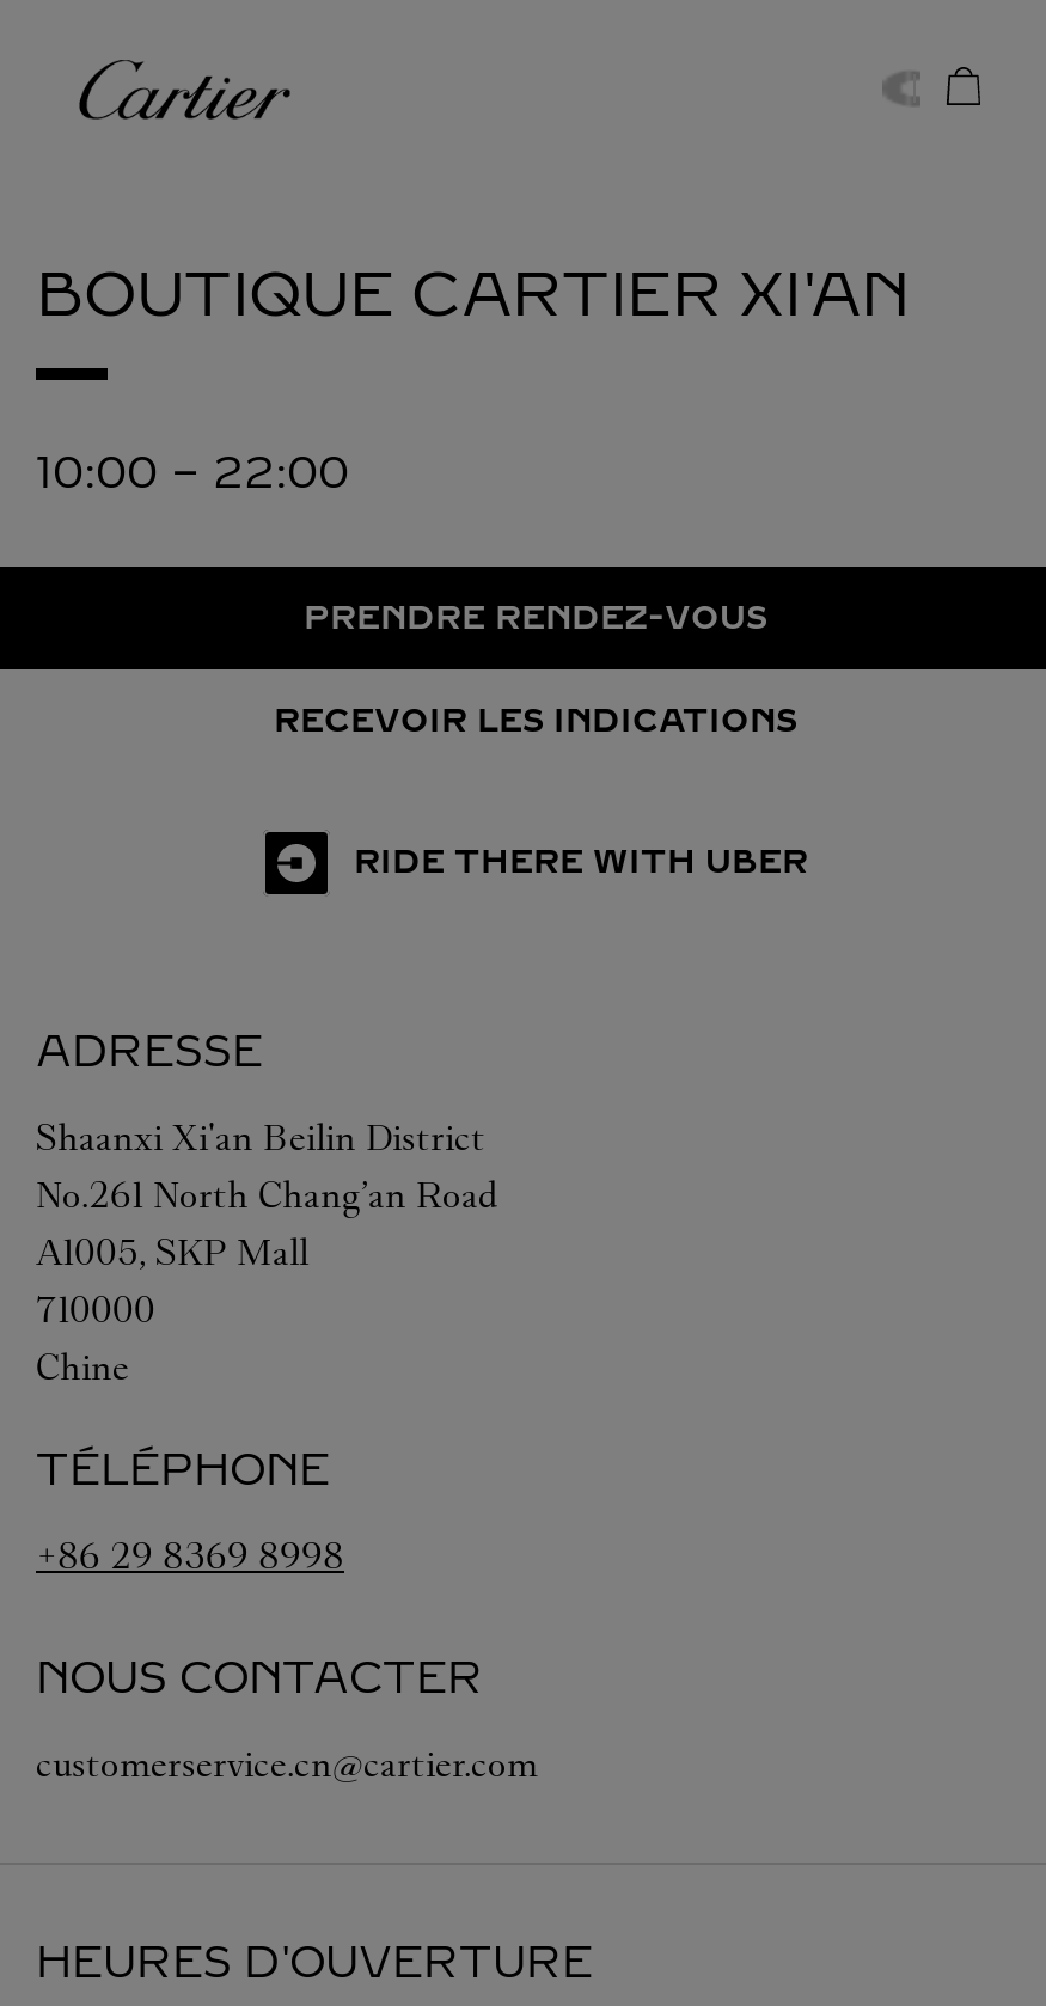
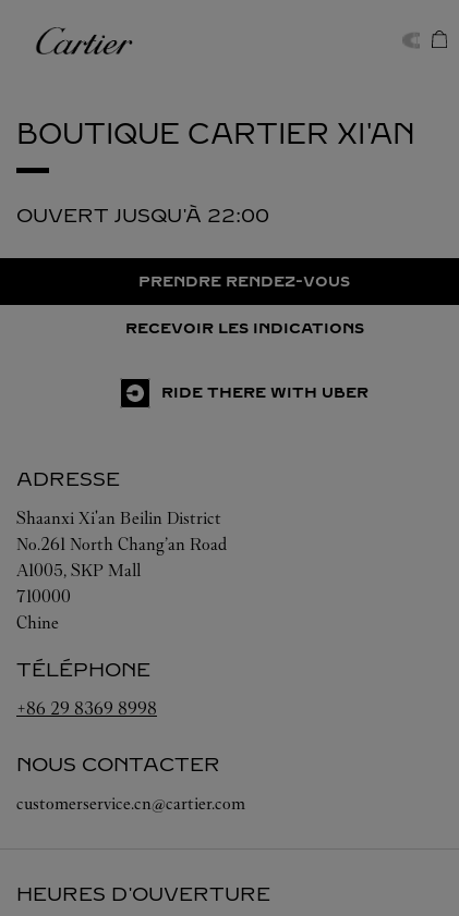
- 10:00 - 22:00
+ OUVERT JUSQU'À 22:00
